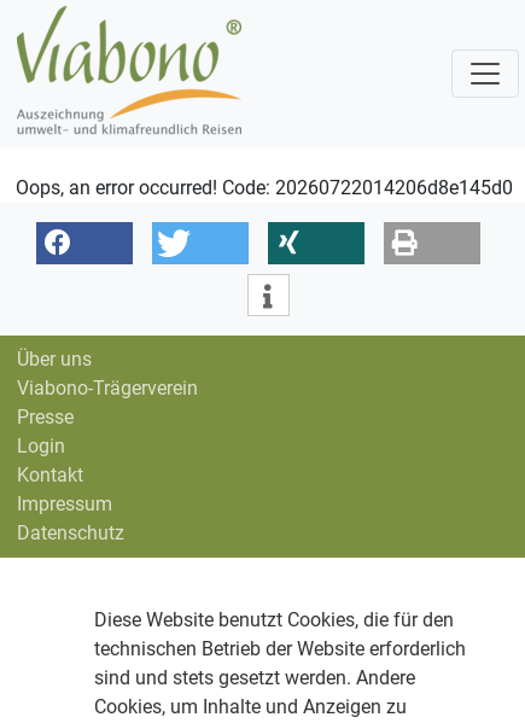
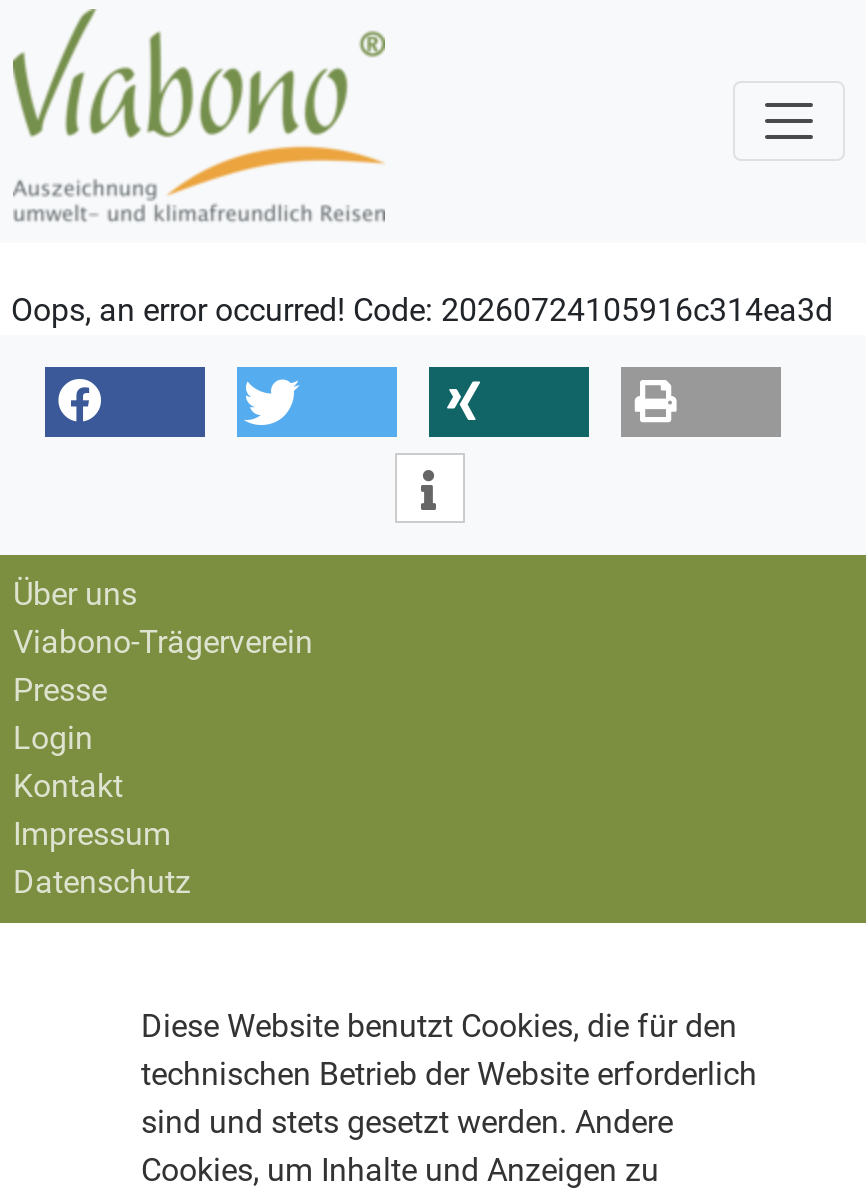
- Oops, an error occurred! Code: 20260722014206d8e145d0
+ Oops, an error occurred! Code: 20260724105916c314ea3d
